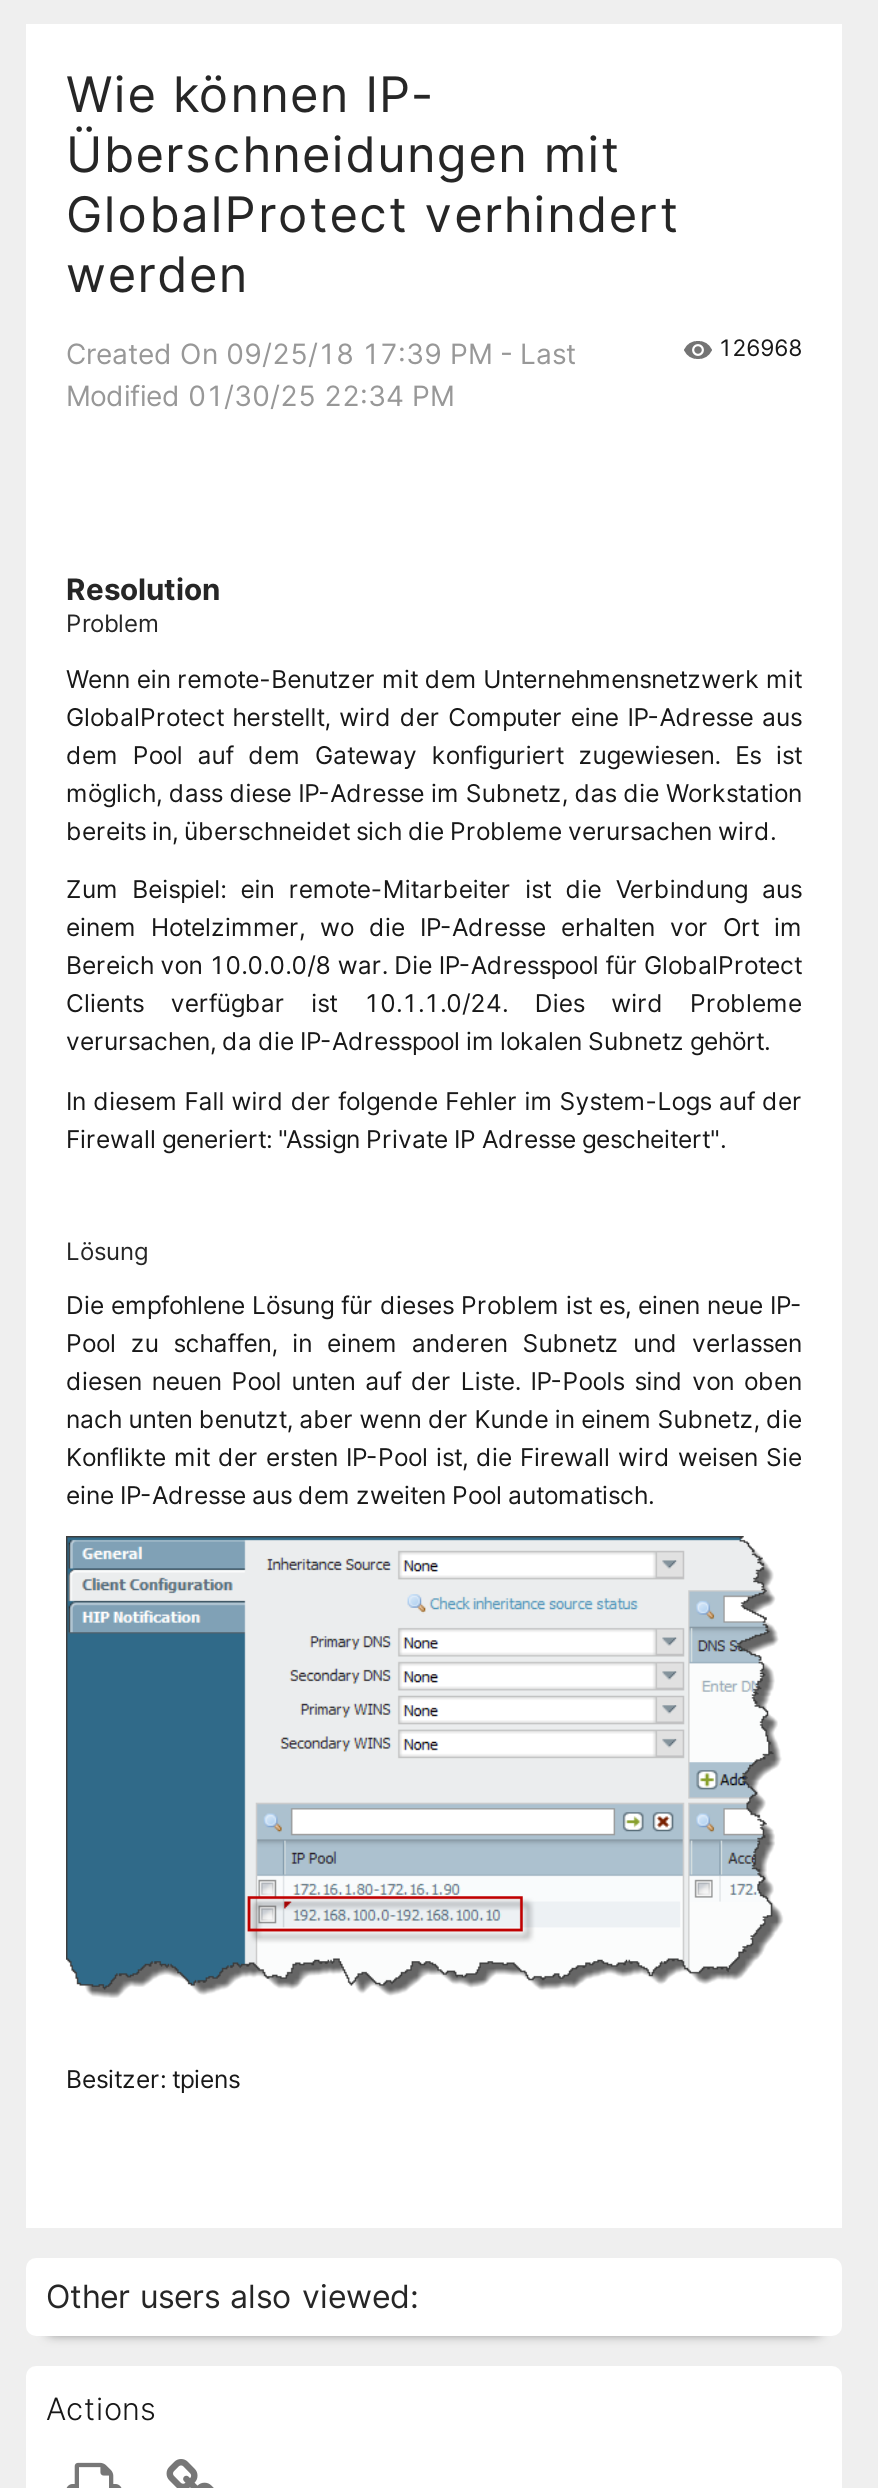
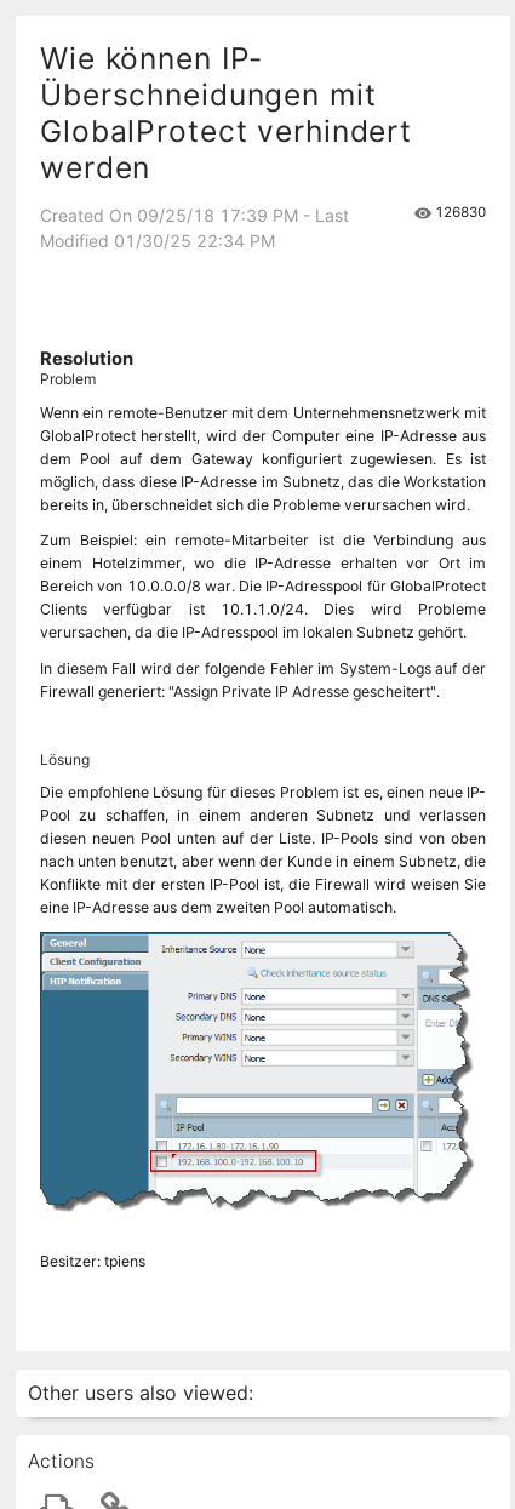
- 126968
+ 126830
